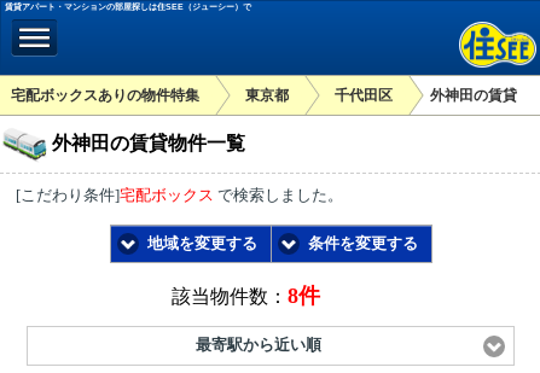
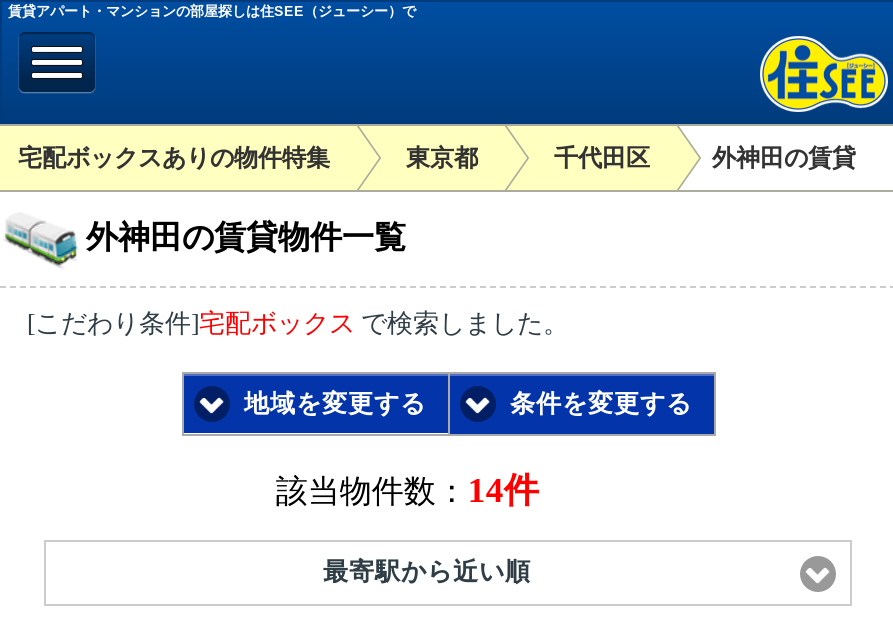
- 該当物件数：8件
+ 該当物件数：14件
